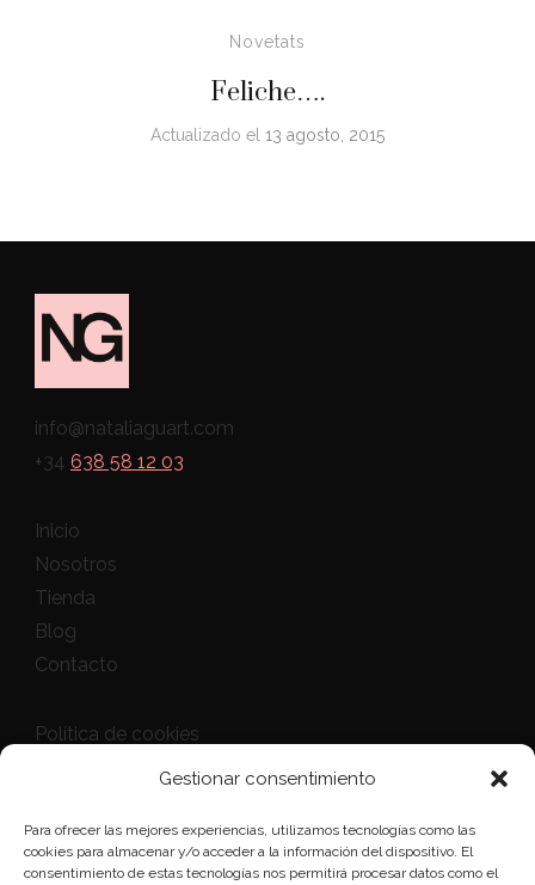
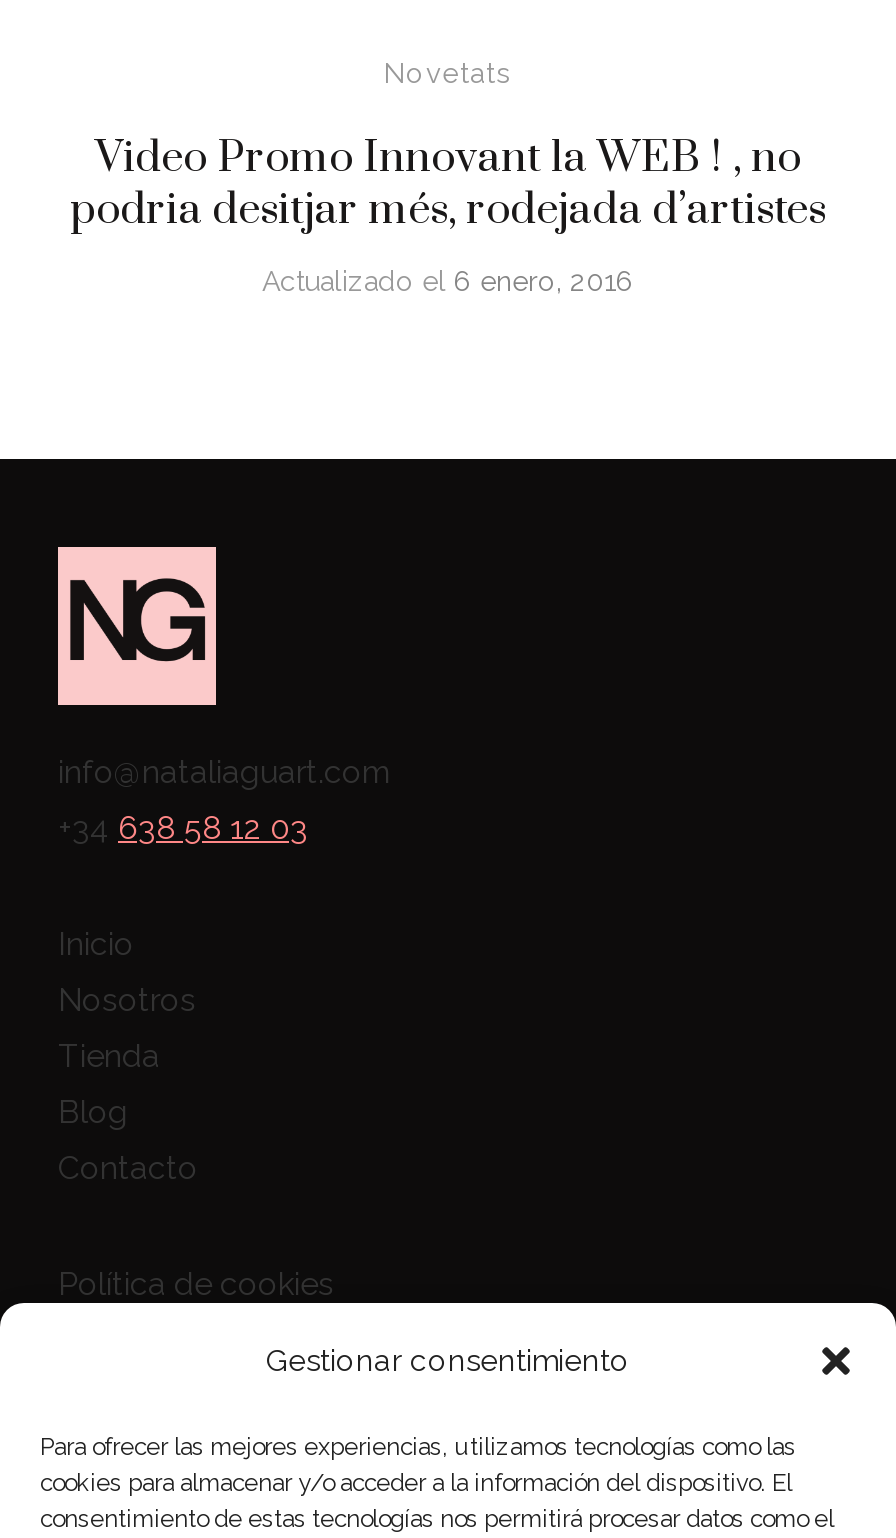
- Feliche….
+ Video Promo Innovant la WEB ! , no
+ podria desitjar més, rodejada d’artistes

- Actualizado el 13 agosto, 2015
+ Actualizado el 6 enero, 2016
